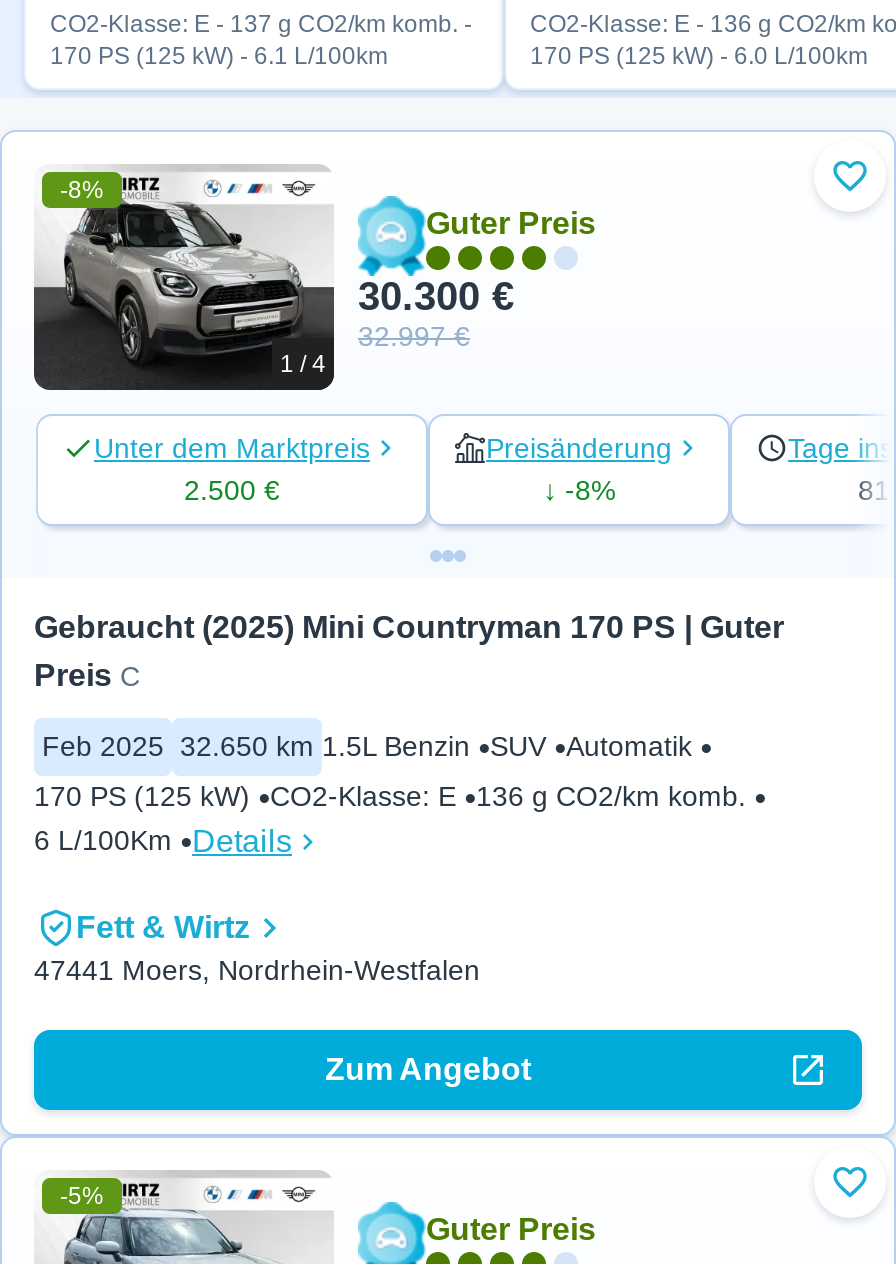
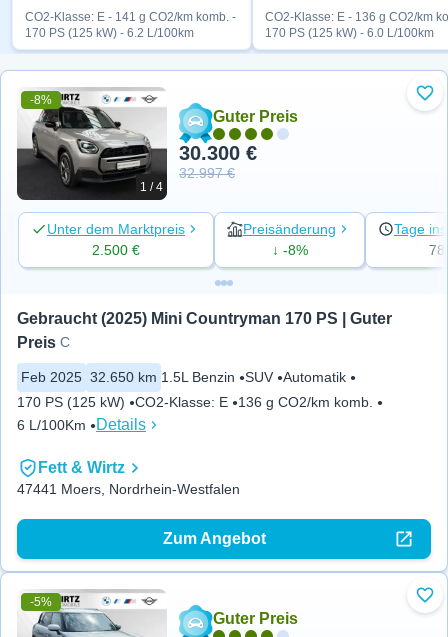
- CO2-Klasse: E - 137 g CO2/km komb. -
+ CO2-Klasse: E - 141 g CO2/km komb. -

- 170 PS (125 kW) - 6.1 L/100km
+ 170 PS (125 kW) - 6.2 L/100km

- 81
+ 78
